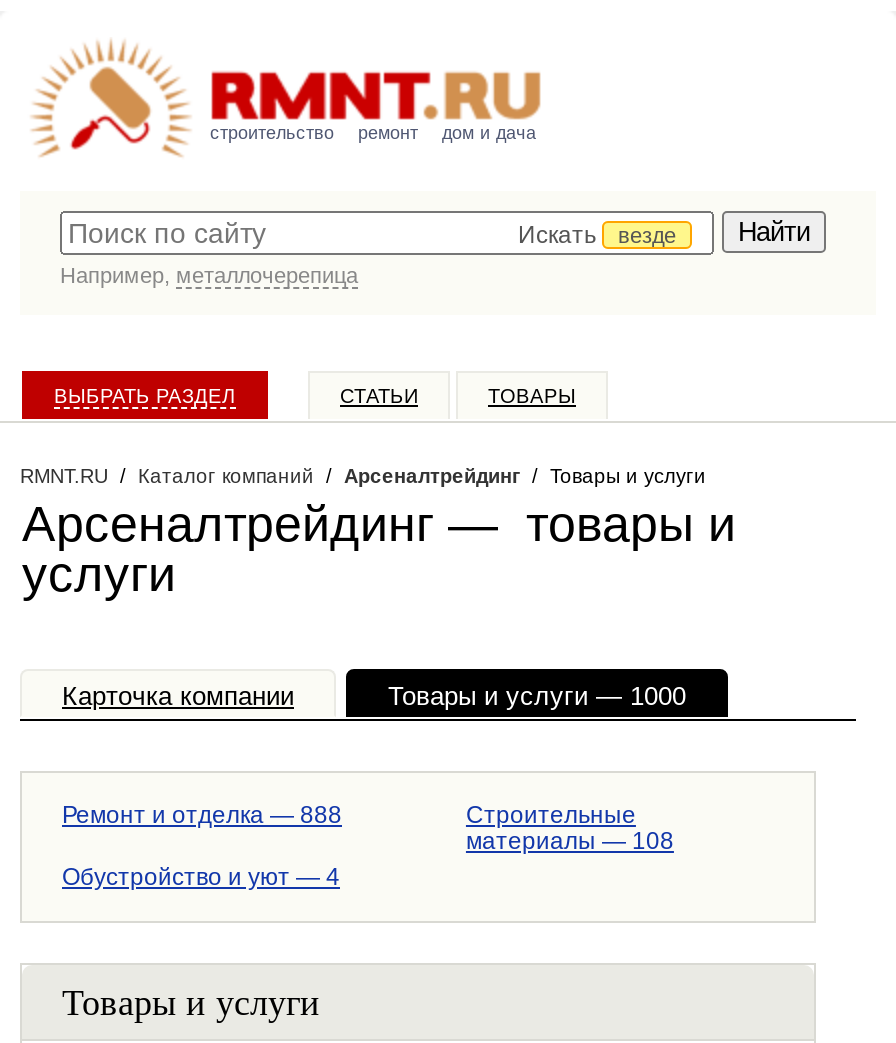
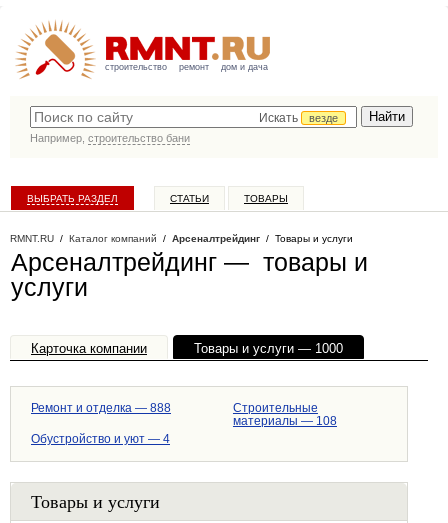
- Например, металлочерепица
+ Например, строительство бани
